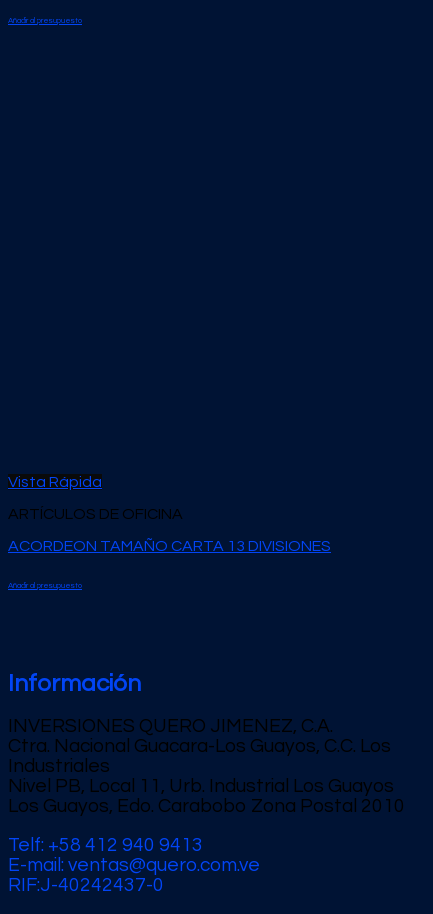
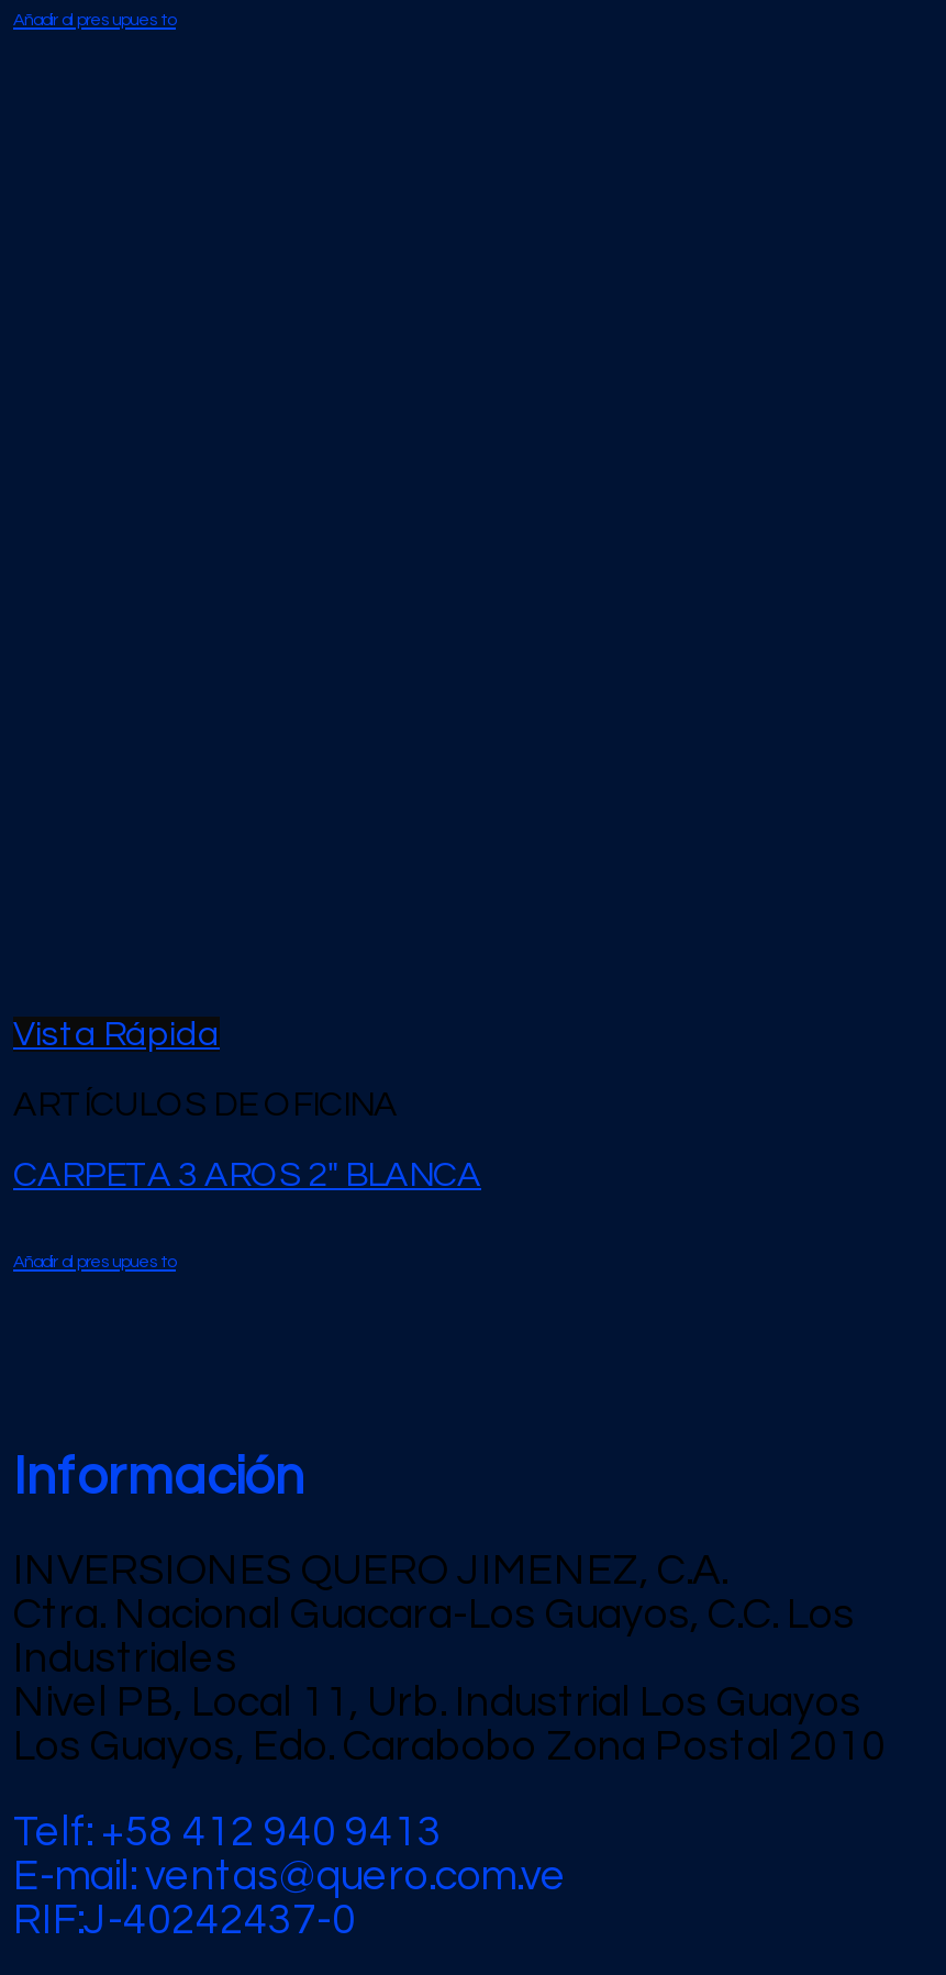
- ACORDEON TAMAÑO CARTA 13 DIVISIONES
+ CARPETA 3 AROS 2″ BLANCA
